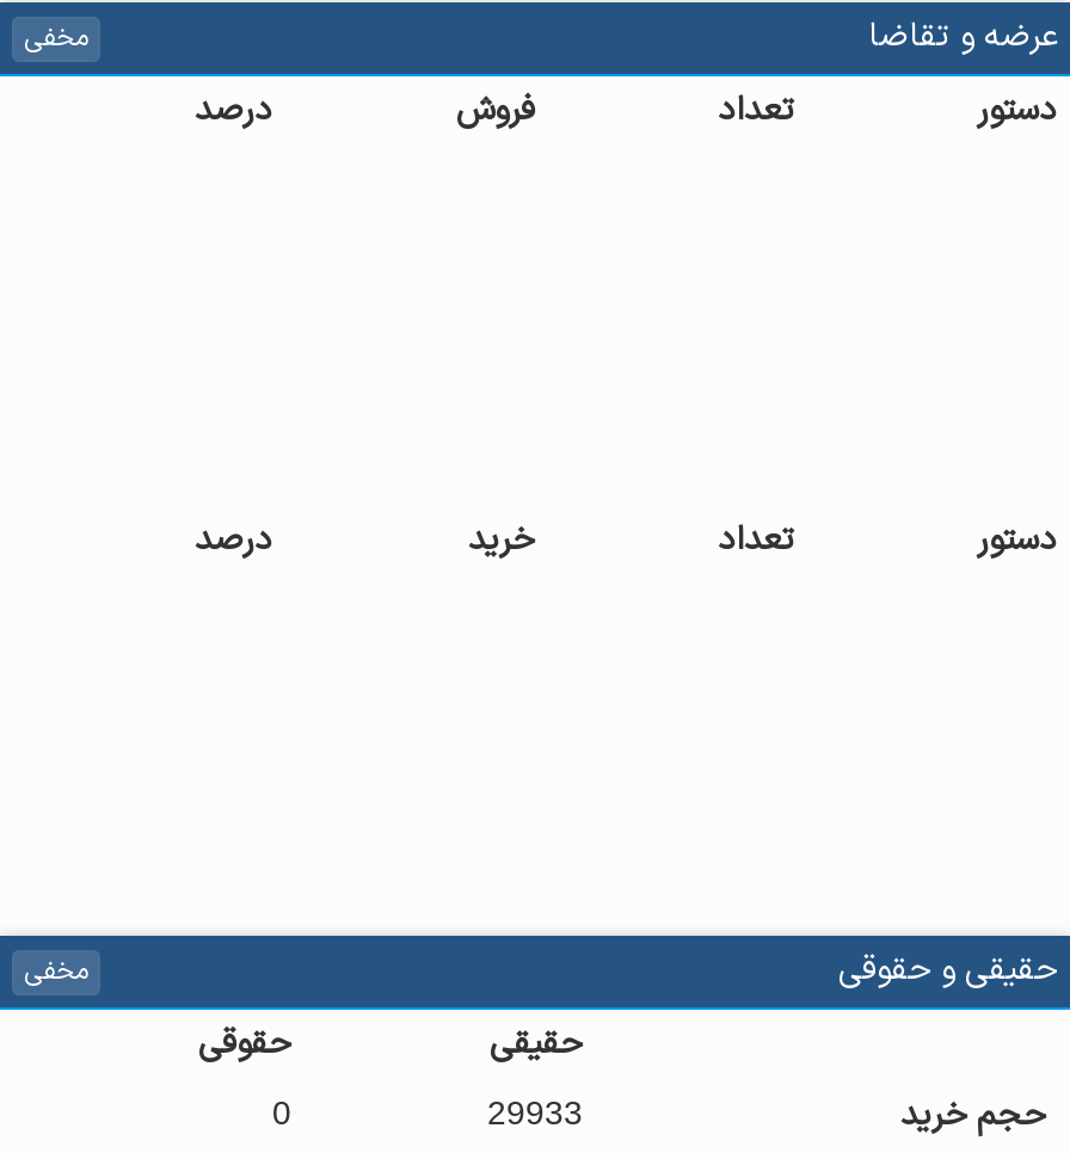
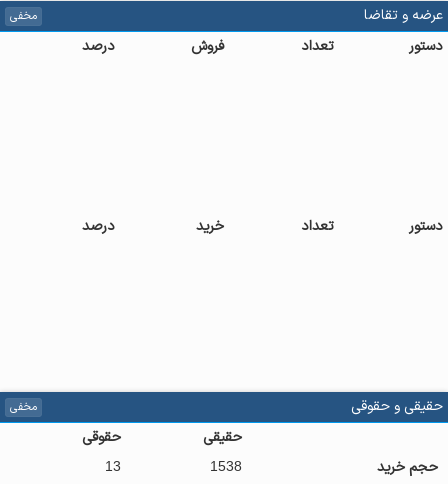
- 0
+ 13

- 29933
+ 1538
